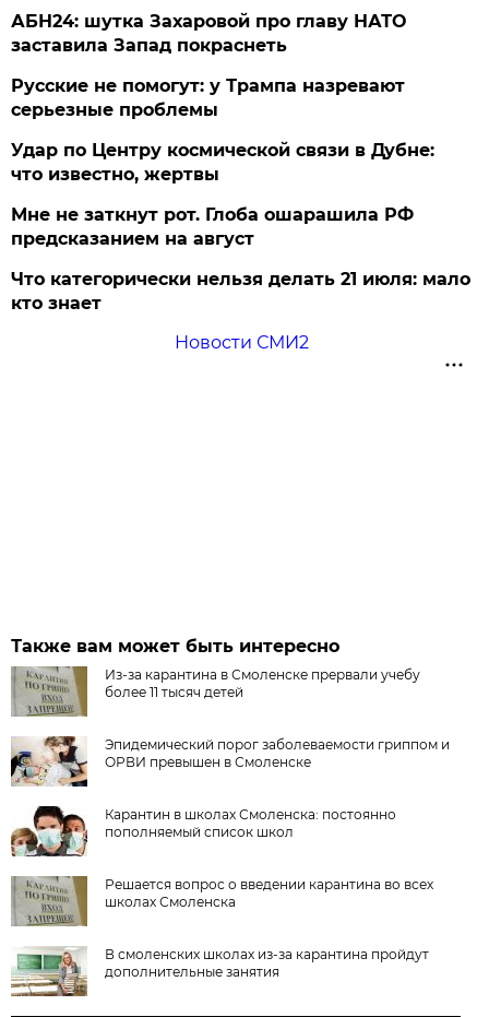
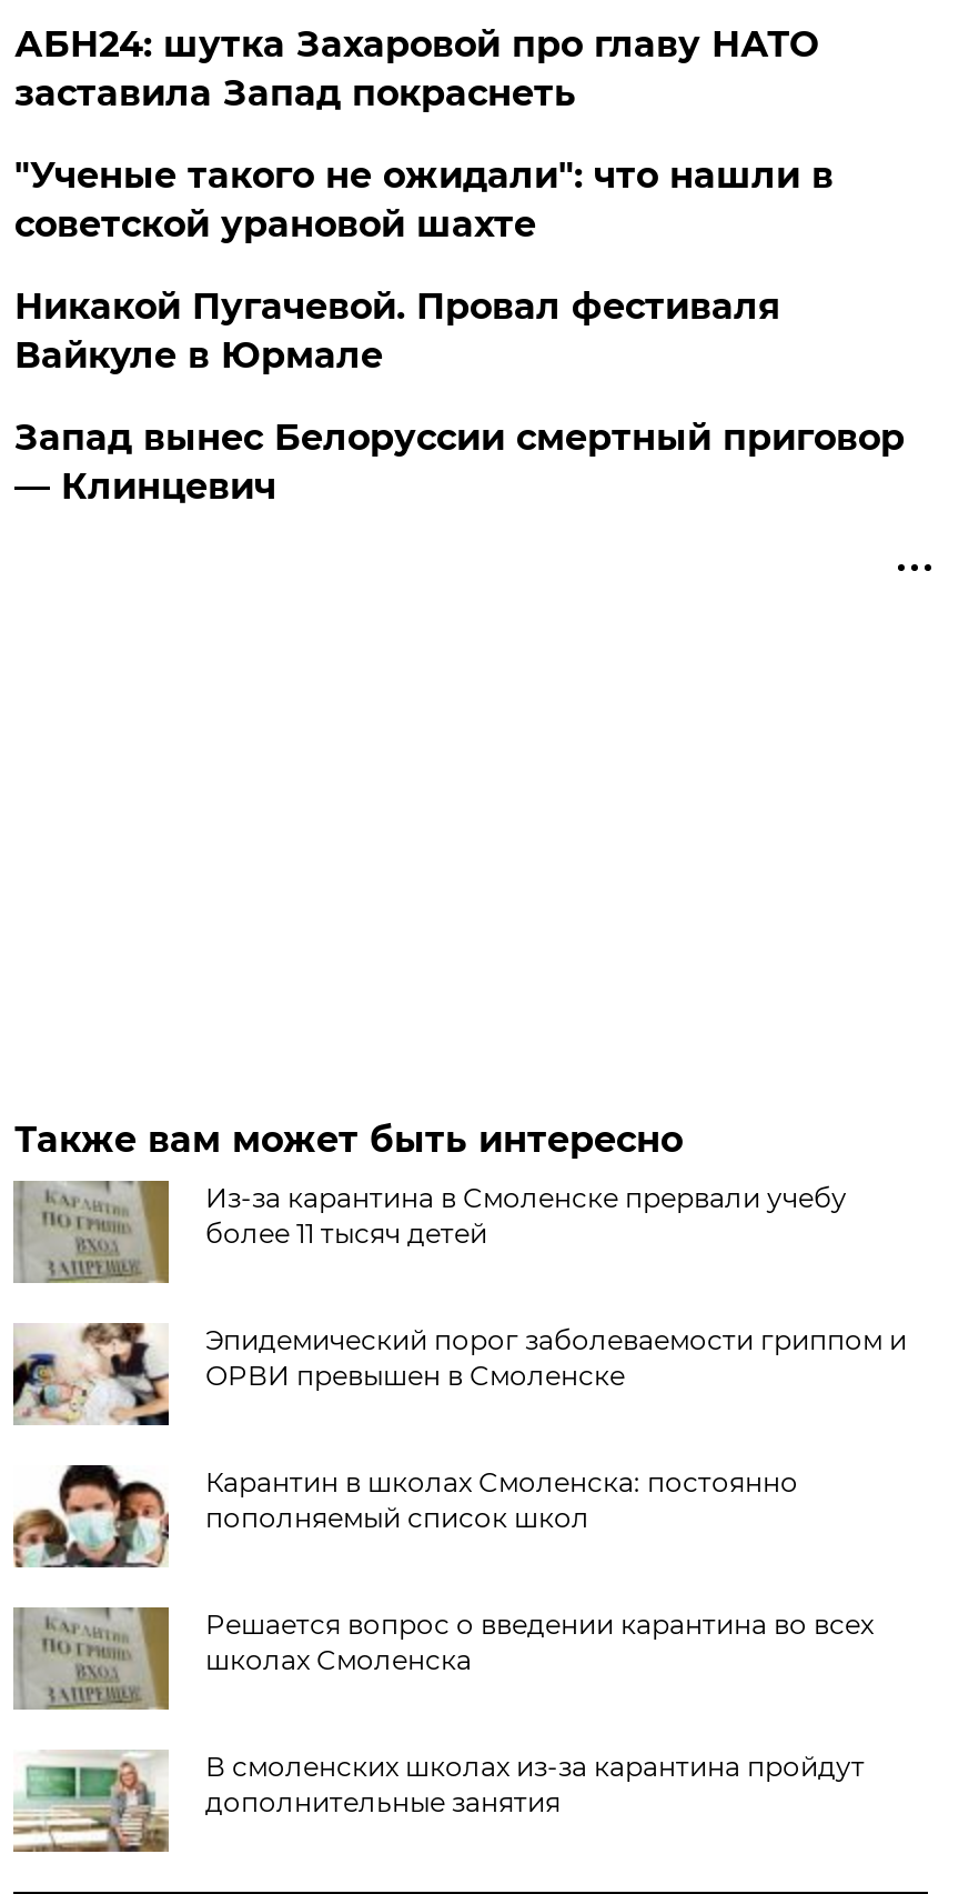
- Русские не помогут: у Трампа назревают
- серьезные проблемы
- Удар по Центру космической связи в Дубне:
- что известно, жертвы
- Мне не заткнут рот. Глоба ошарашила РФ
- предсказанием на август
- Что категорически нельзя делать 21 июля: мало
- кто знает
- Новости СМИ2
+ "Ученые такого не ожидали": что нашли в
+ советской урановой шахте
+ Никакой Пугачевой. Провал фестиваля
+ Вайкуле в Юрмале
+ Запад вынес Белоруссии смертный приговор
+ — Клинцевич
